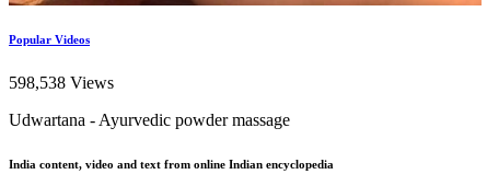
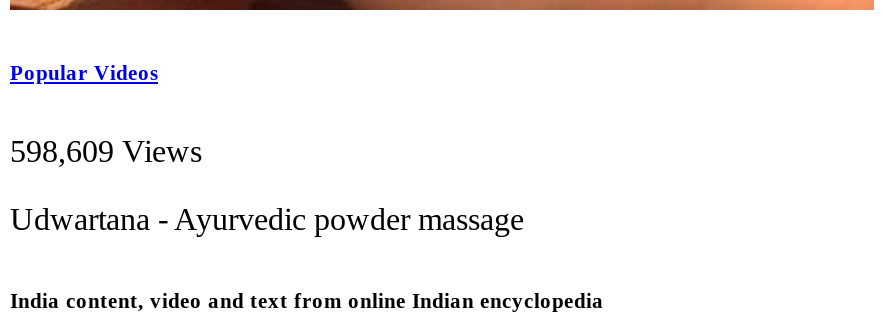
- 598,538 Views
+ 598,609 Views
